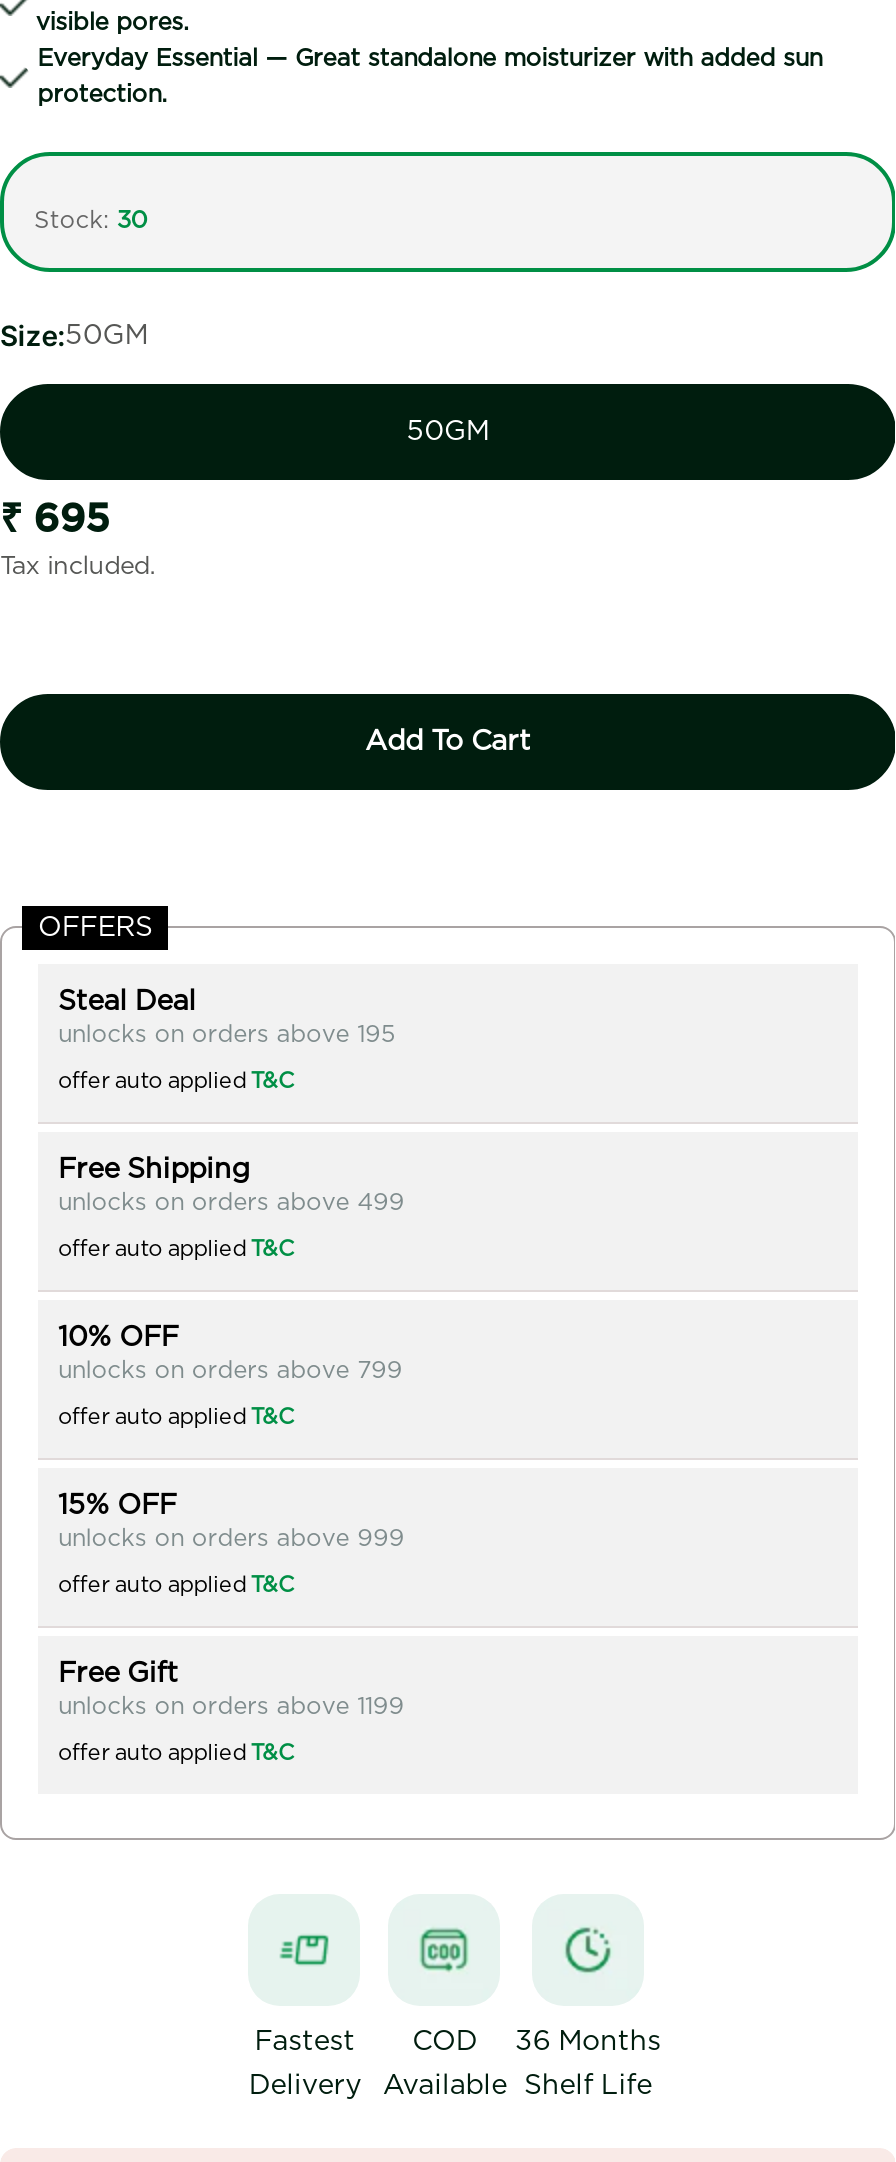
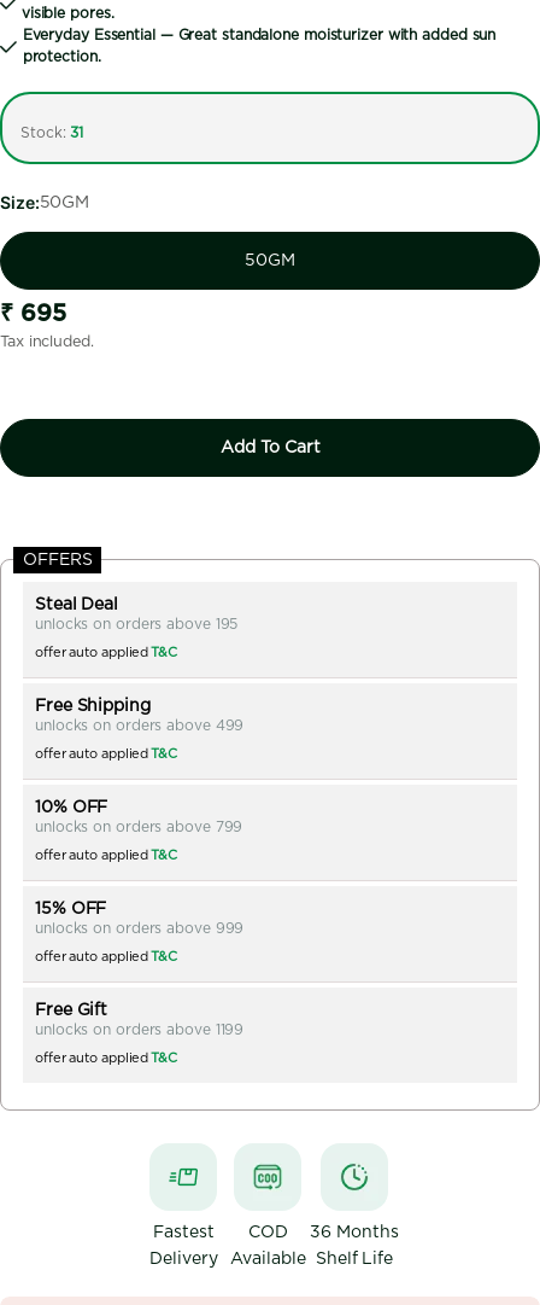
- Stock: 30
+ Stock: 31
